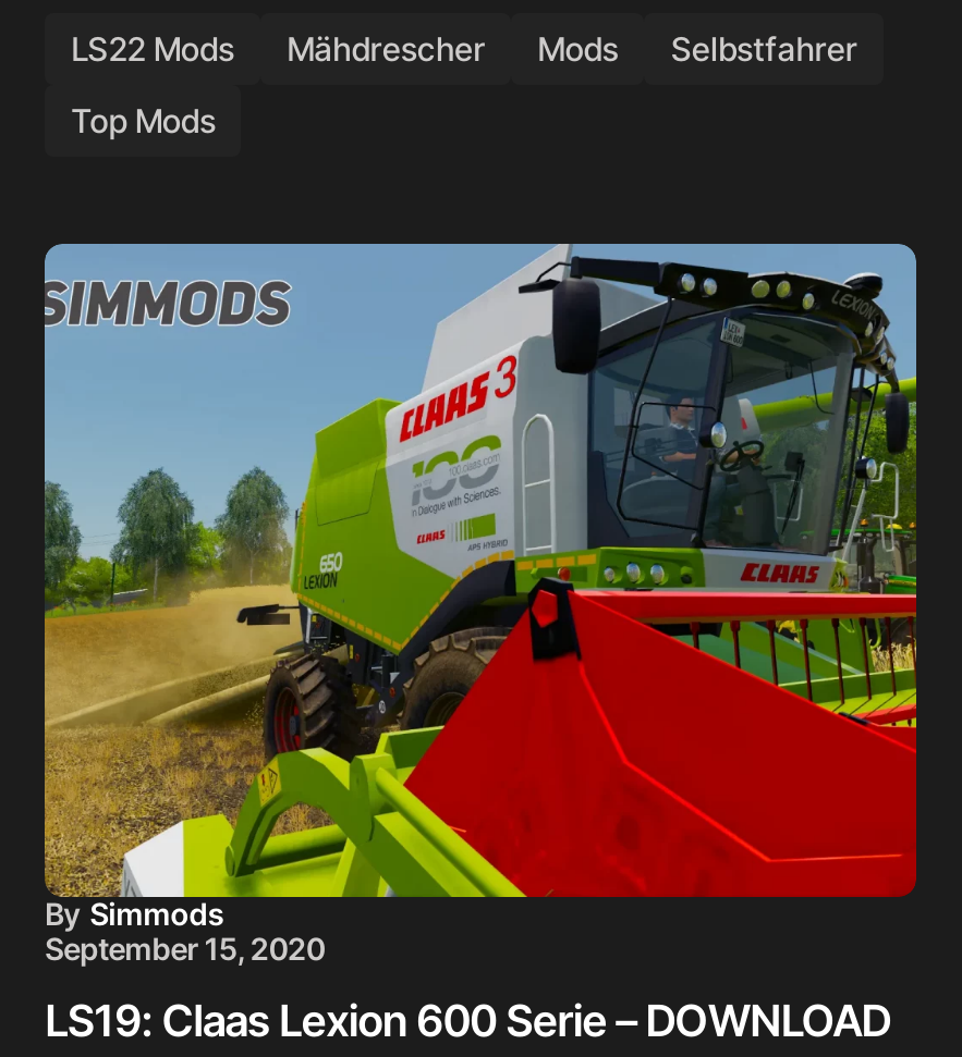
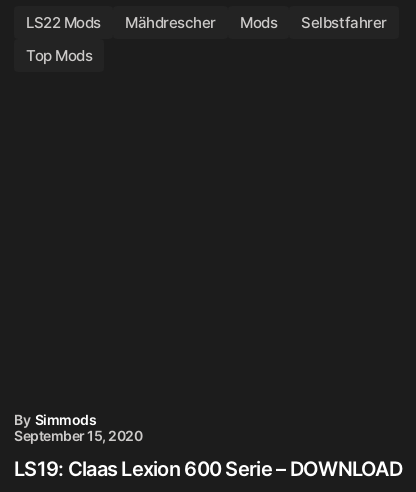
- [image]
